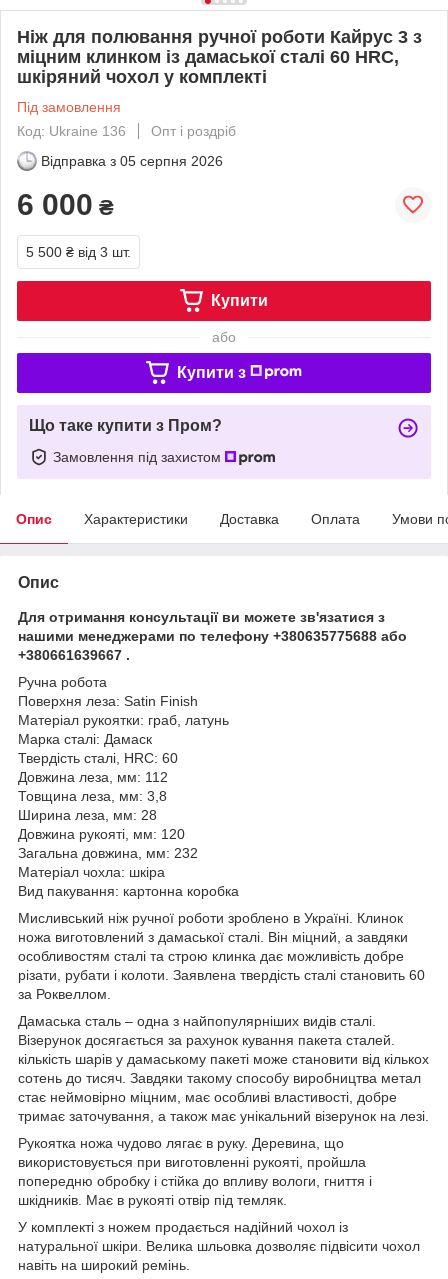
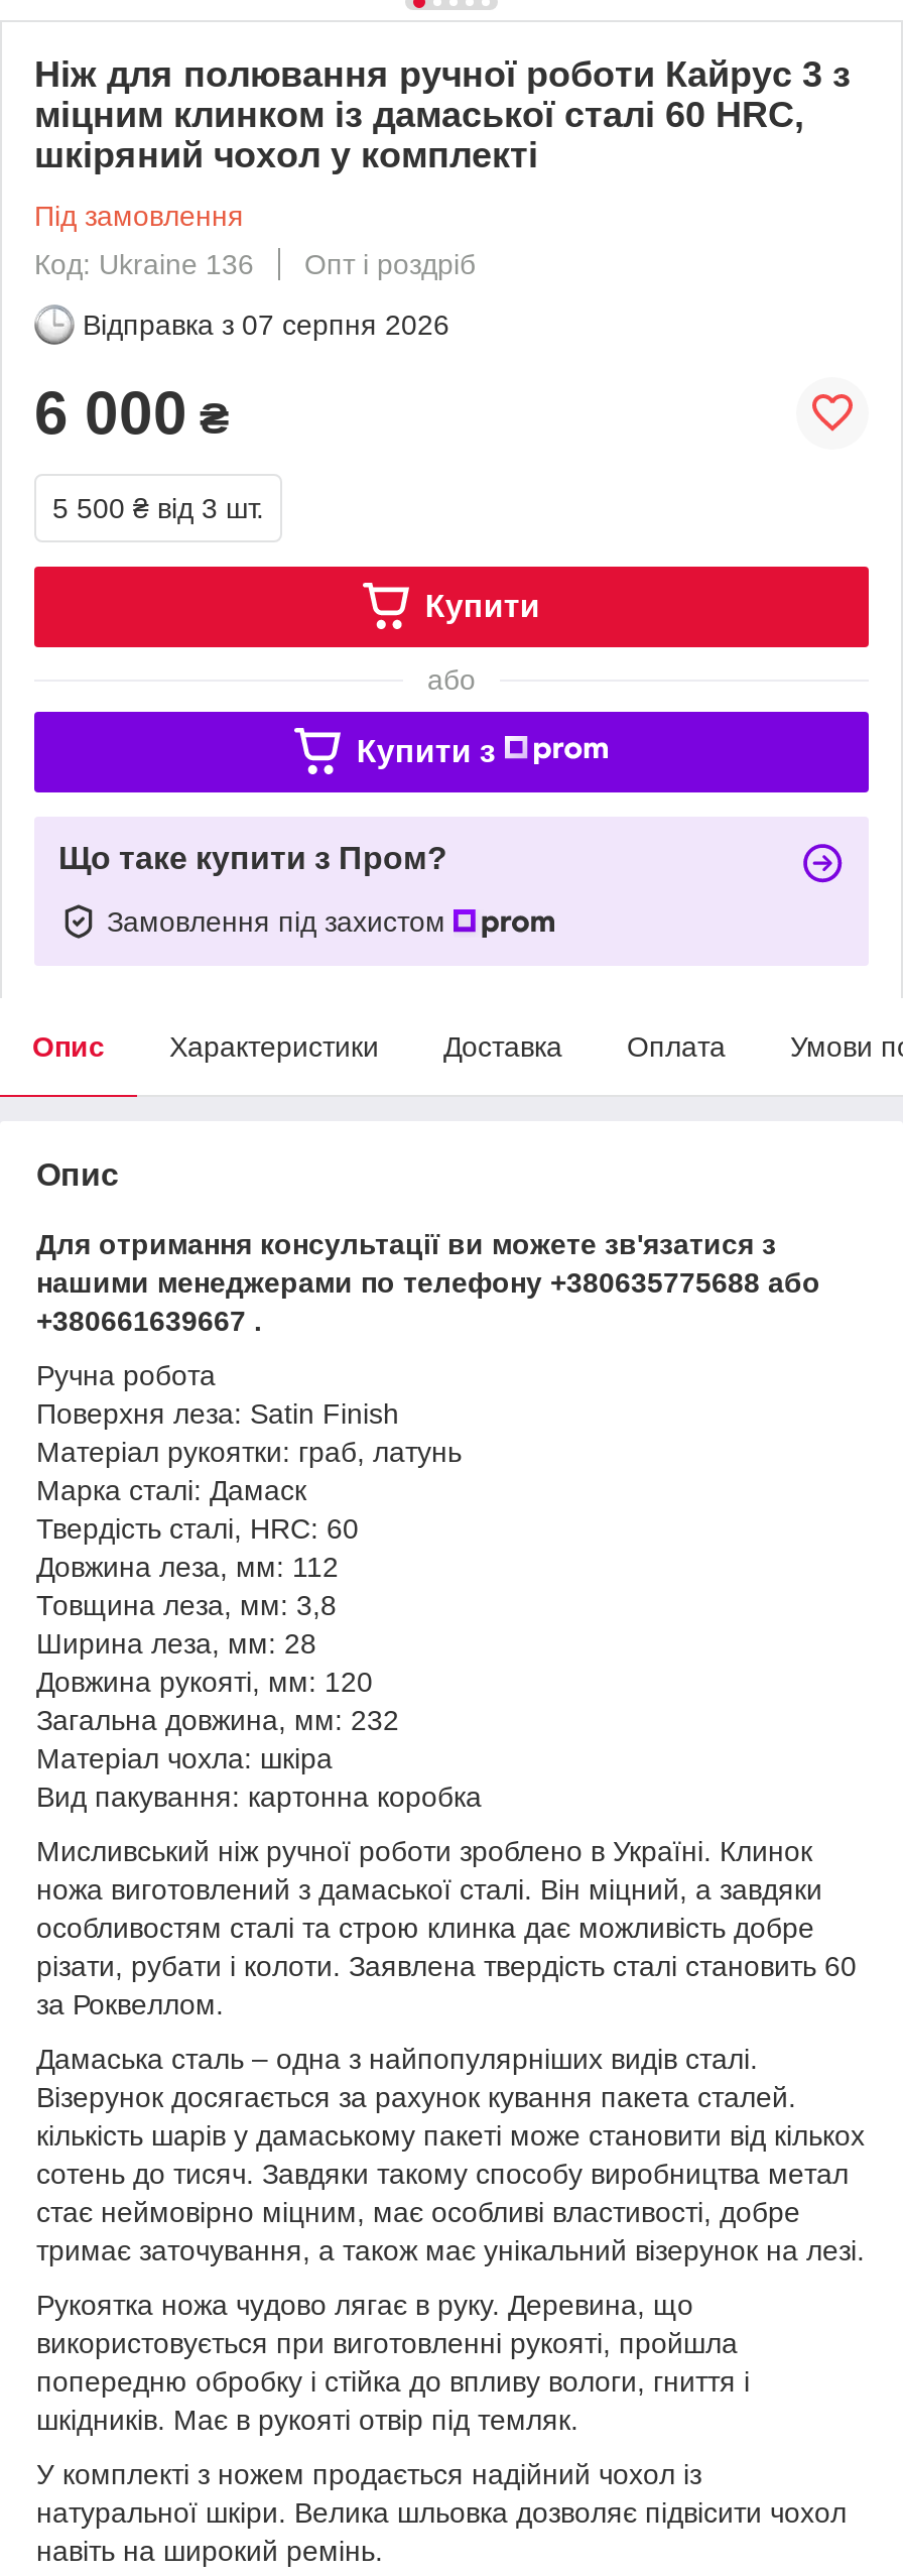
- Відправка з 05 серпня 2026
+ Відправка з 07 серпня 2026
